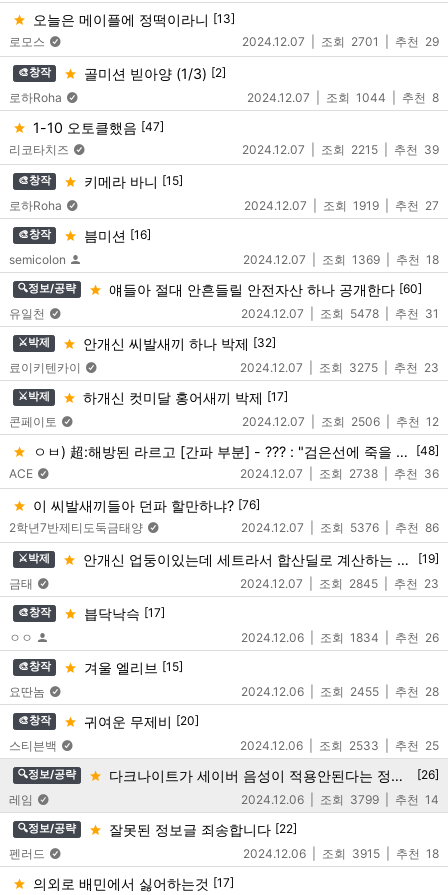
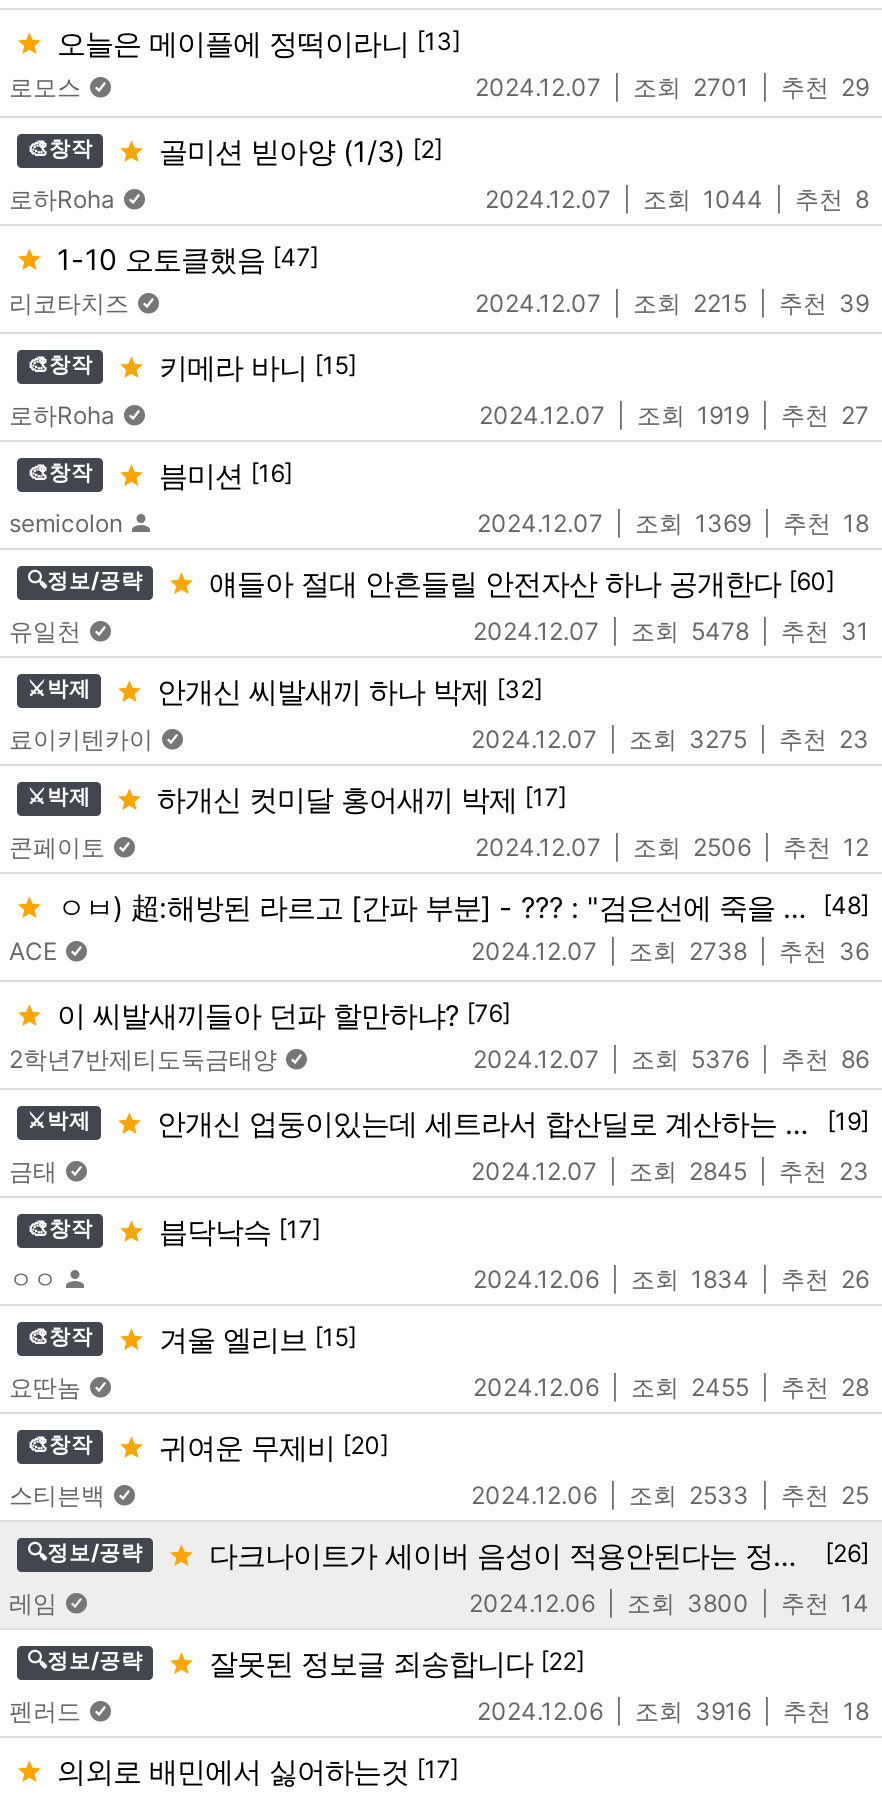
- 3799
+ 3800

- 3915
+ 3916
